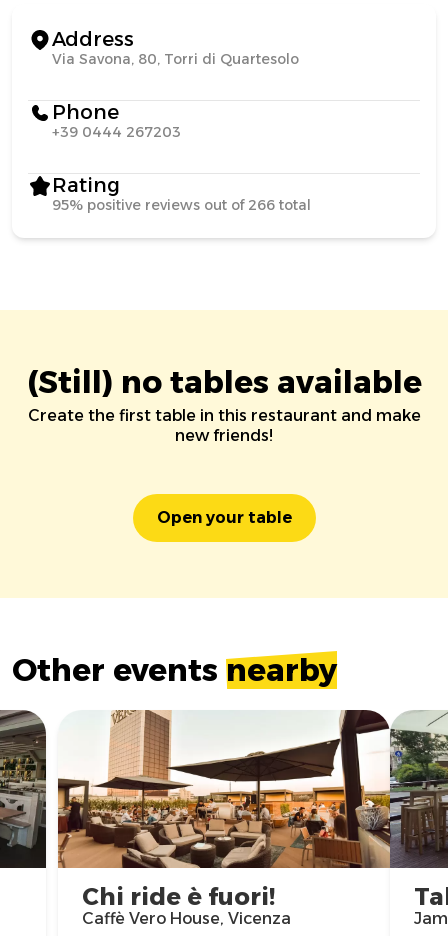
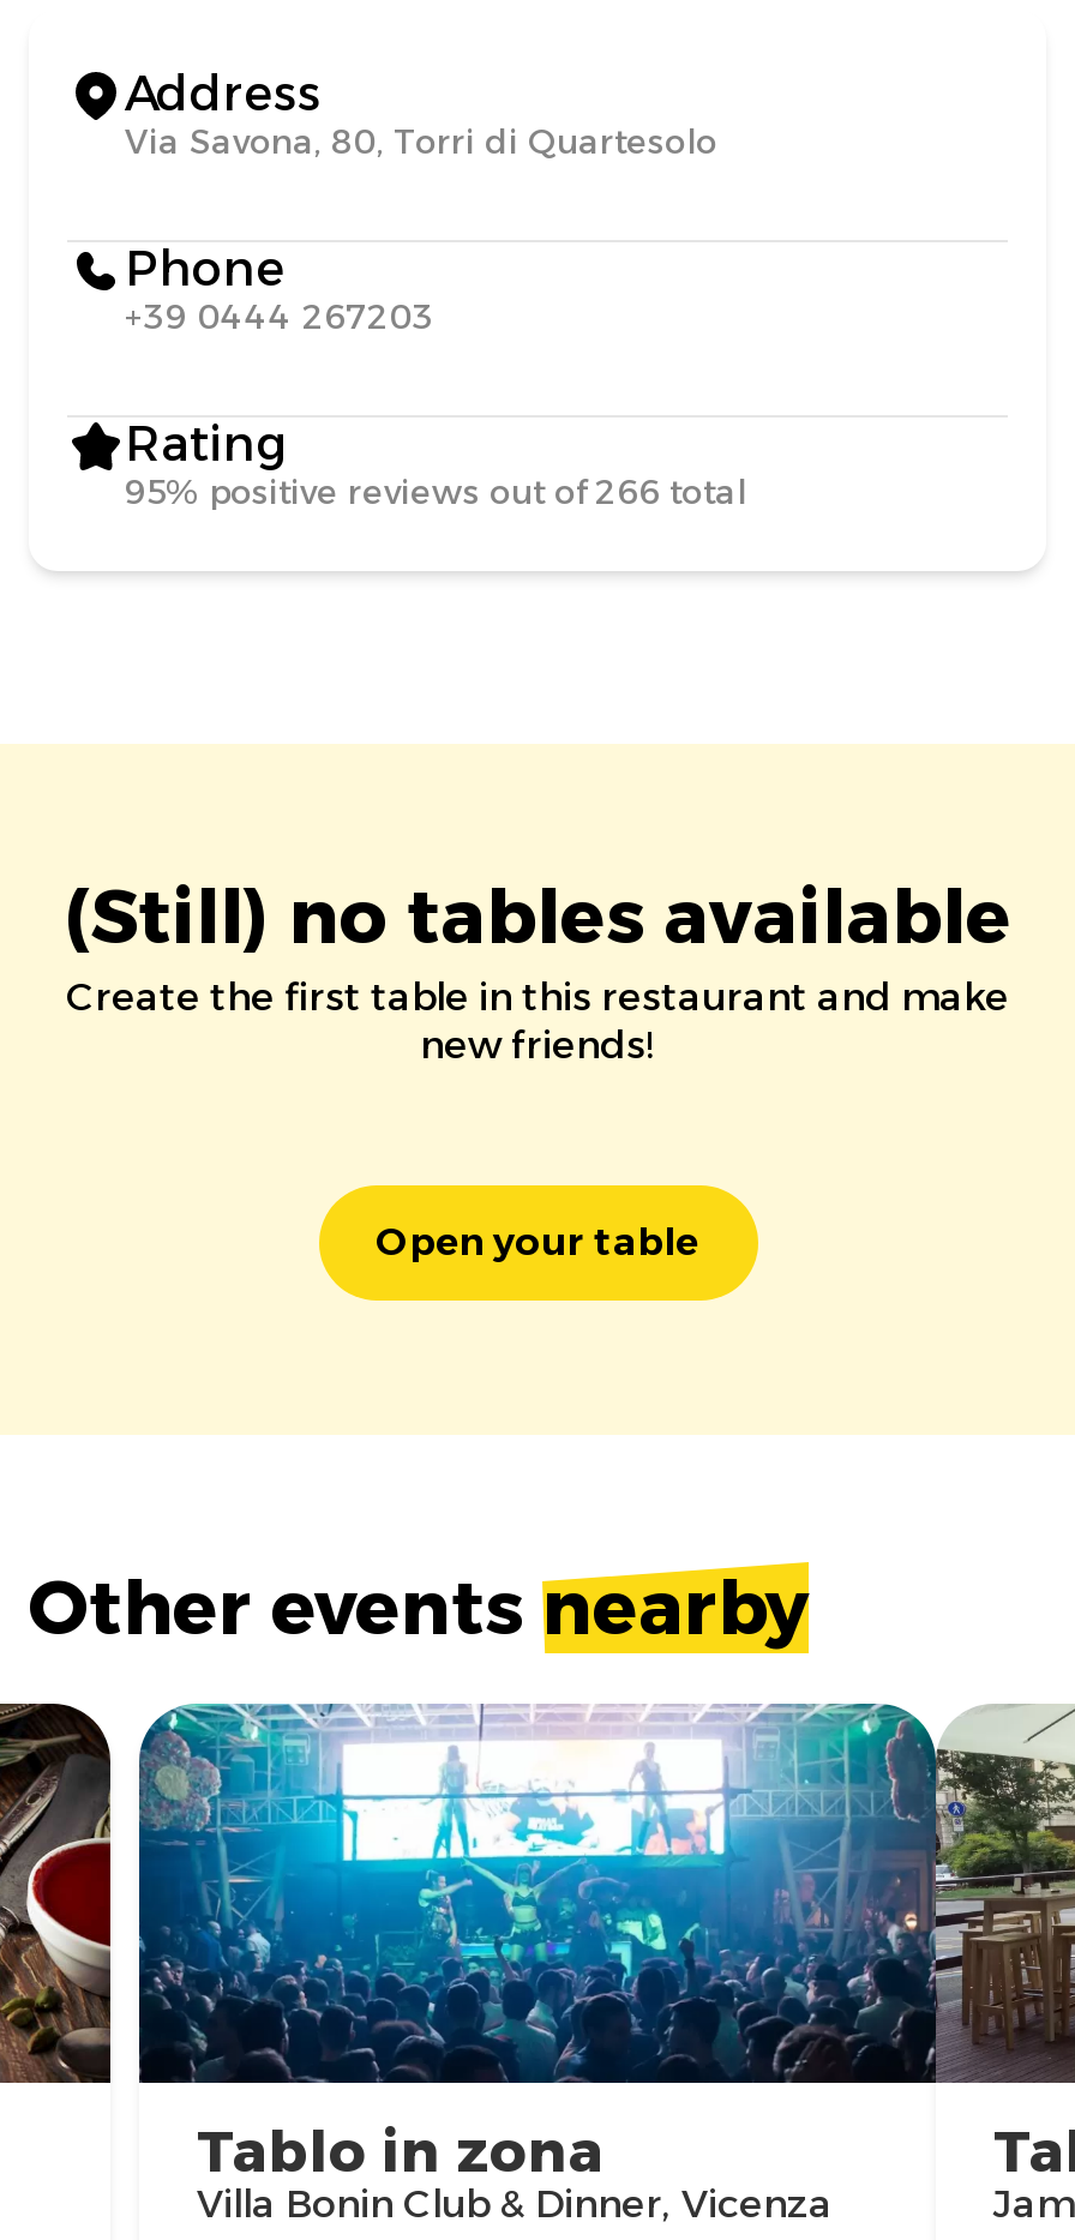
- [image]
+ [image]

- [image]
- Chi ride è fuori!
- Caffè Vero House, Vicenza
+ [image]
+ Tablo in zona
+ Villa Bonin Club & Dinner, Vicenza
